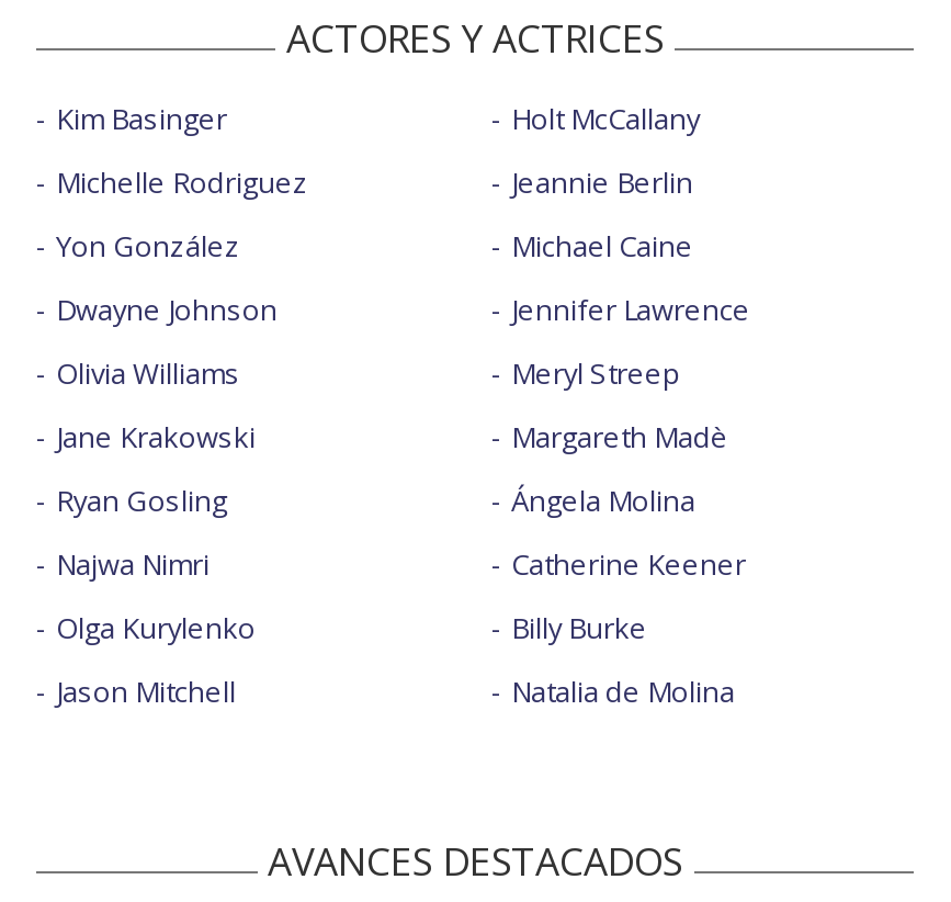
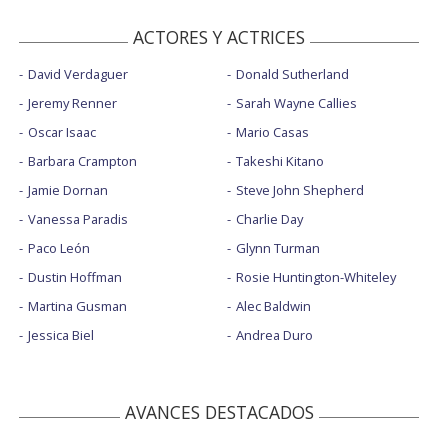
- Kim Basinger
+ David Verdaguer

- Holt McCallany
+ Donald Sutherland

- Michelle Rodriguez
+ Jeremy Renner

- Jeannie Berlin
+ Sarah Wayne Callies

- Yon González
+ Oscar Isaac

- Michael Caine
+ Mario Casas

- Dwayne Johnson
+ Barbara Crampton

- Jennifer Lawrence
+ Takeshi Kitano

- Olivia Williams
+ Jamie Dornan

- Meryl Streep
+ Steve John Shepherd

- Jane Krakowski
+ Vanessa Paradis

- Margareth Madè
+ Charlie Day

- Ryan Gosling
+ Paco León

- Ángela Molina
+ Glynn Turman

- Najwa Nimri
+ Dustin Hoffman

- Catherine Keener
+ Rosie Huntington-Whiteley

- Olga Kurylenko
+ Martina Gusman

- Billy Burke
+ Alec Baldwin

- Jason Mitchell
+ Jessica Biel

- Natalia de Molina
+ Andrea Duro
